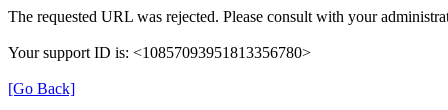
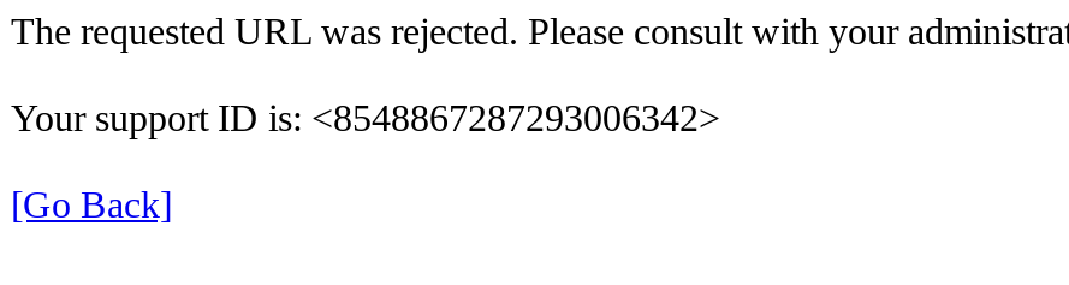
- Your support ID is: <10857093951813356780>
+ Your support ID is: <8548867287293006342>
